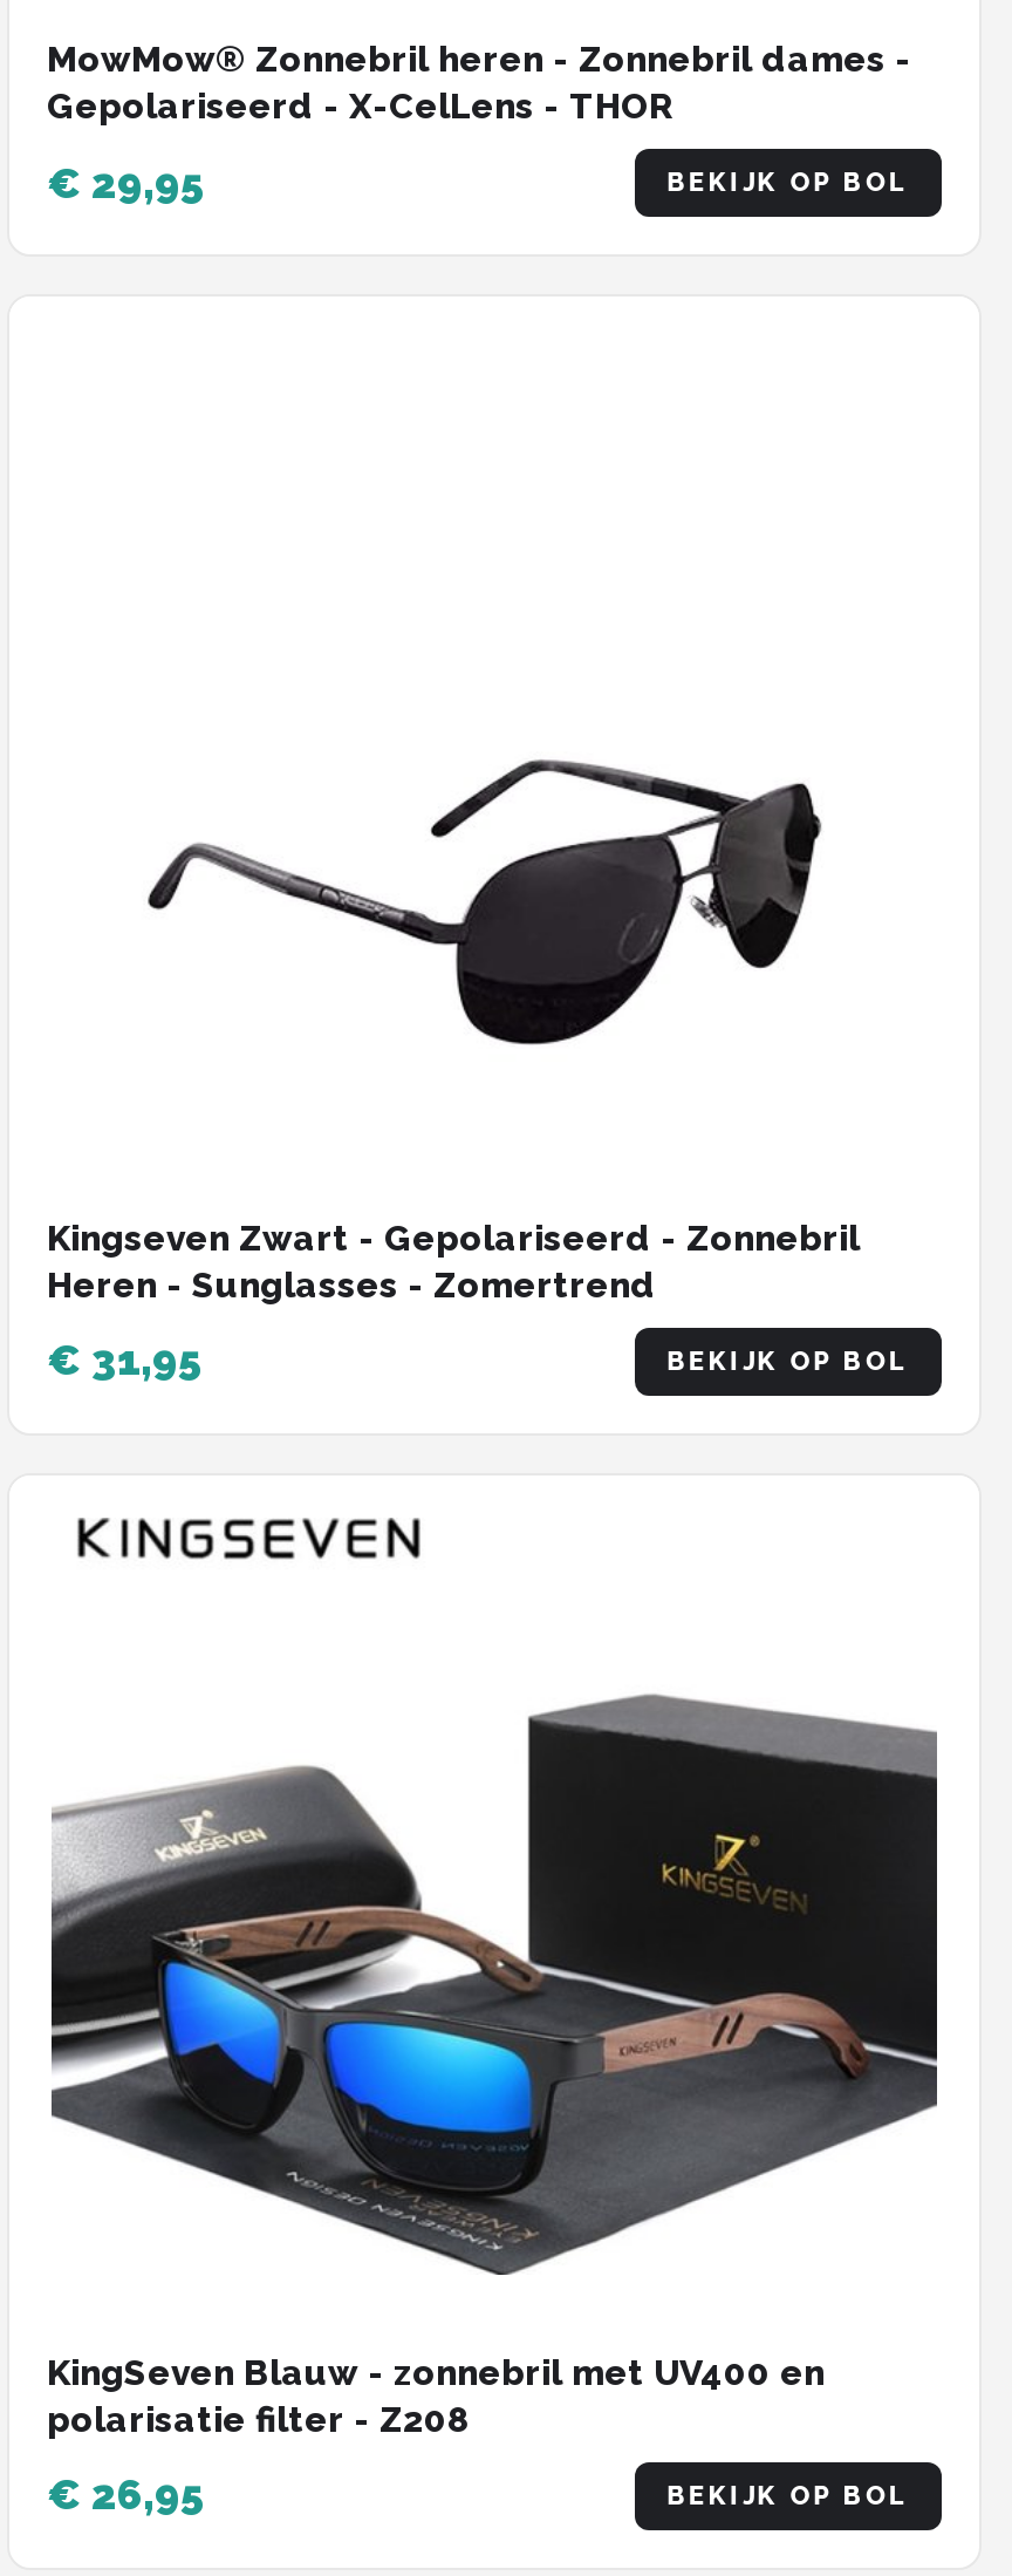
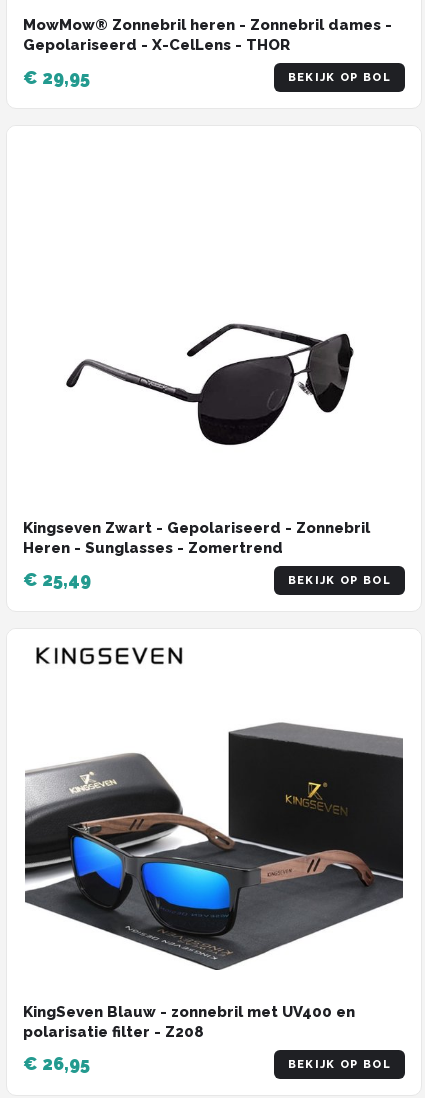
- € 31,95
+ € 25,49
